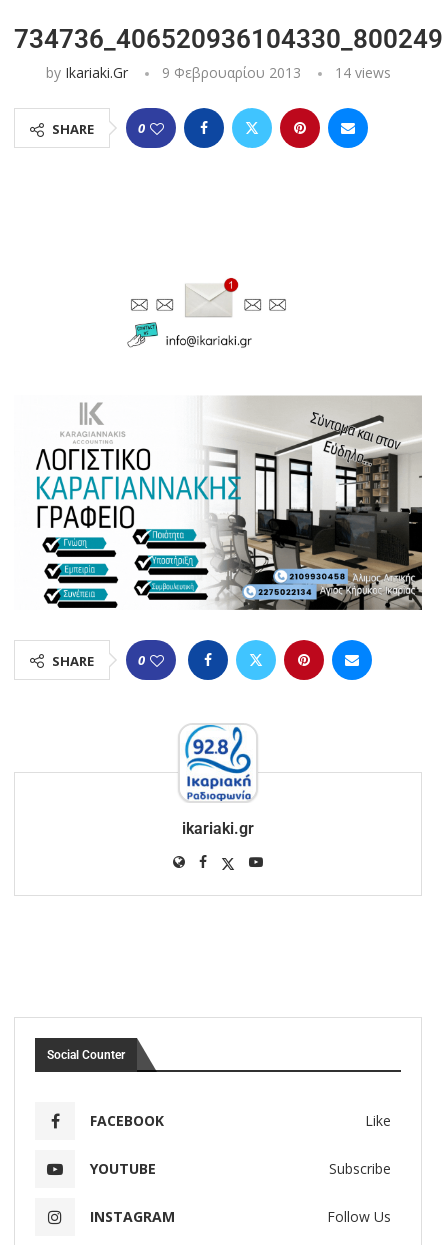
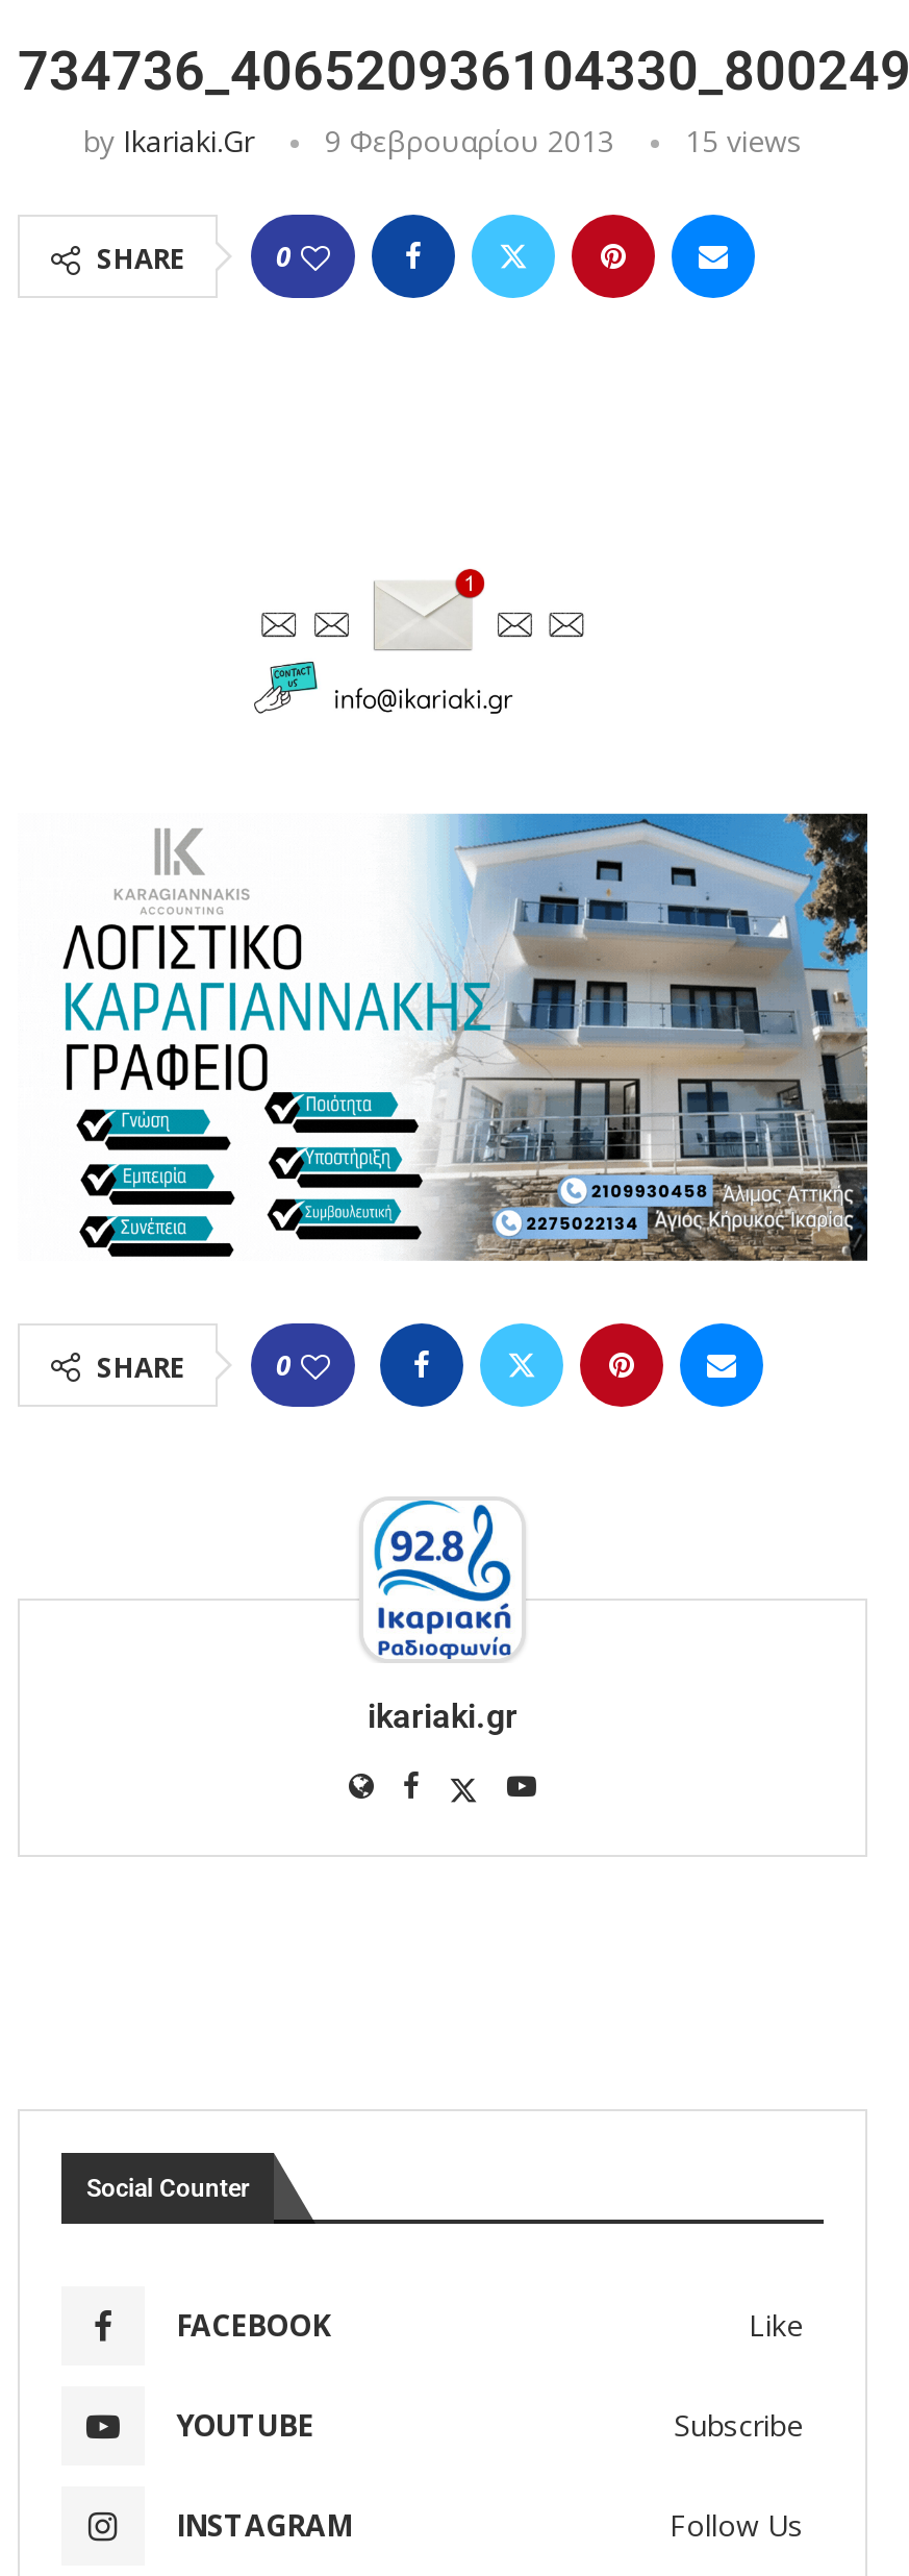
- by Ikariaki.gr 9 Φεβρουαρίου 2013 14 views
+ by Ikariaki.gr 9 Φεβρουαρίου 2013 15 views

- [image]
+ [image]
